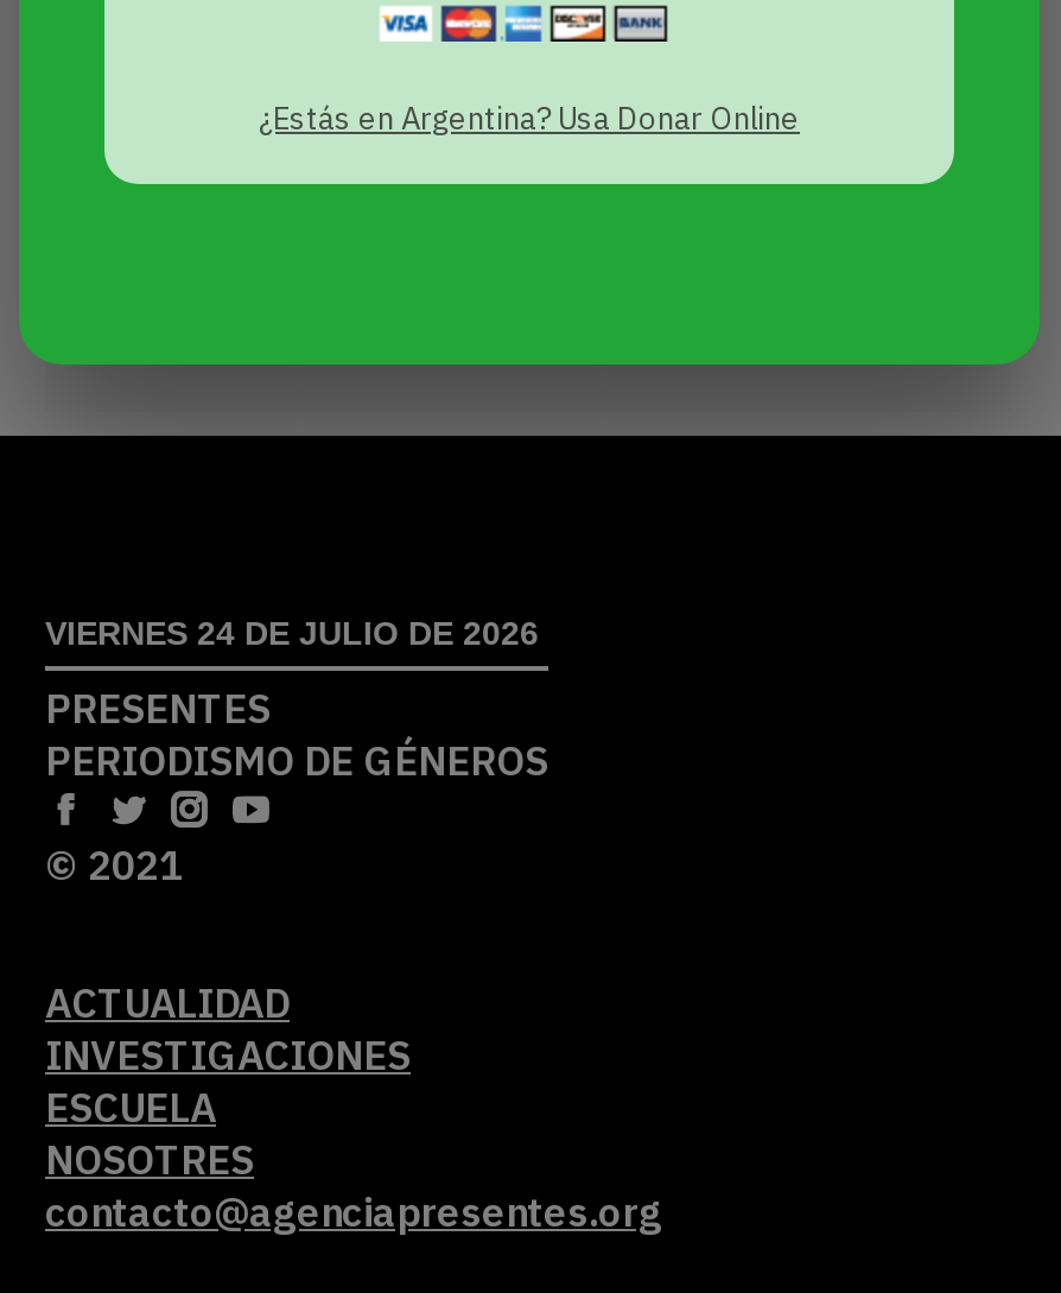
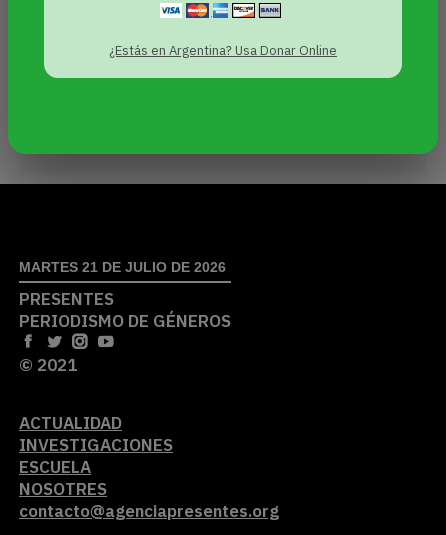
- VIERNES 24 DE JULIO DE 2026
+ MARTES 21 DE JULIO DE 2026
